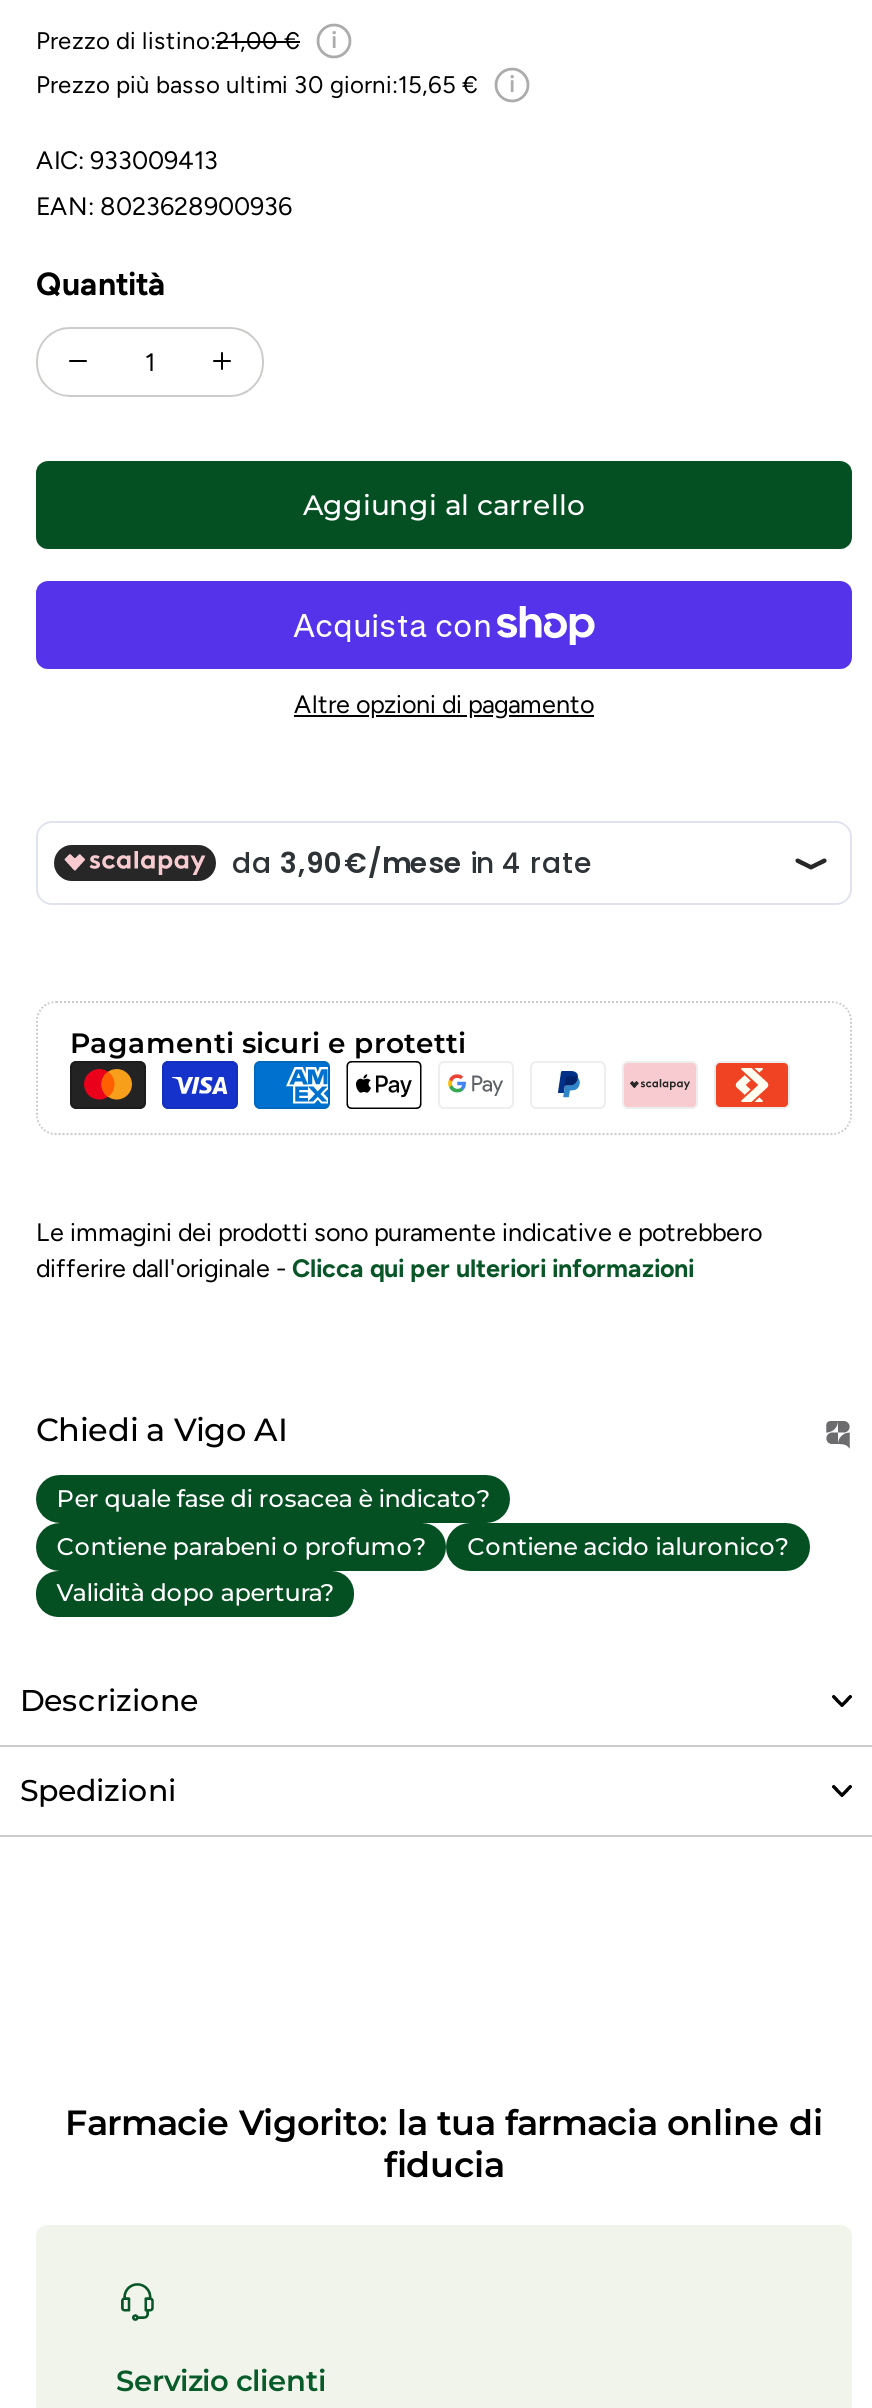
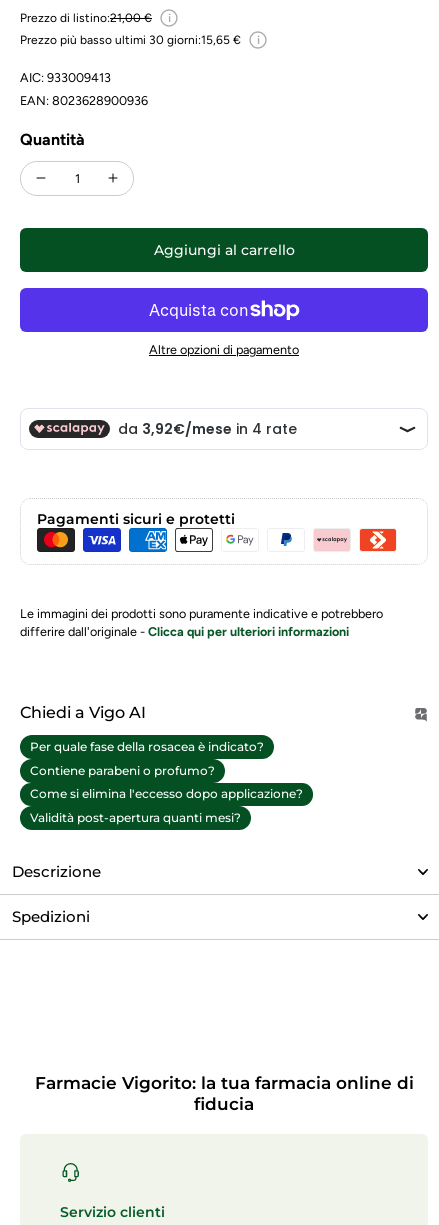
- Per quale fase di rosacea è indicato?
+ Per quale fase della rosacea è indicato?

- Contiene acido ialuronico?
+ Come si elimina l'eccesso dopo applicazione?

- Validità dopo apertura?
+ Validità post-apertura quanti mesi?
